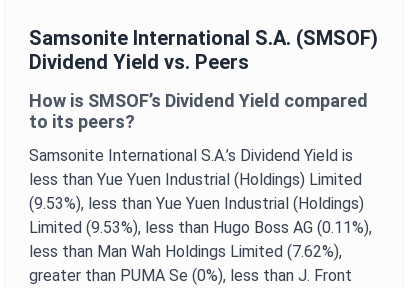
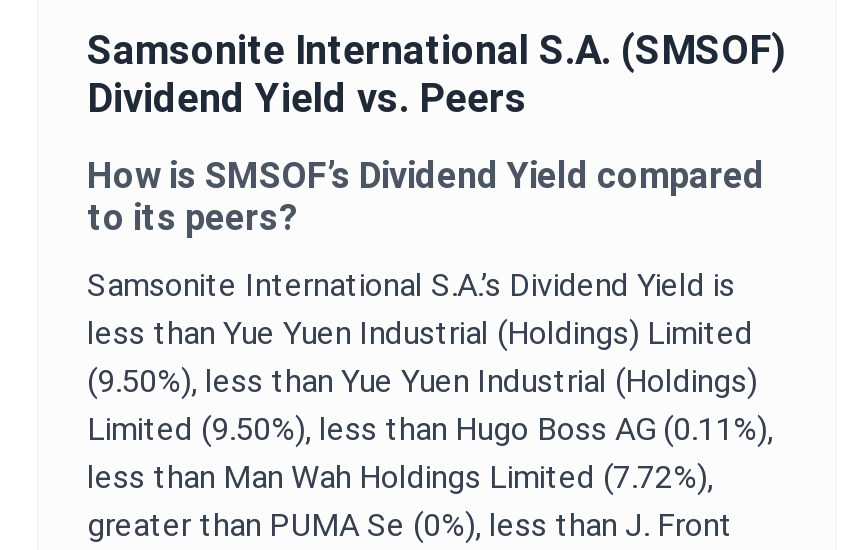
- (9.53%), less than Yue Yuen Industrial (Holdings)
+ (9.50%), less than Yue Yuen Industrial (Holdings)

- Limited (9.53%), less than Hugo Boss AG (0.11%),
+ Limited (9.50%), less than Hugo Boss AG (0.11%),

- less than Man Wah Holdings Limited (7.62%),
+ less than Man Wah Holdings Limited (7.72%),
